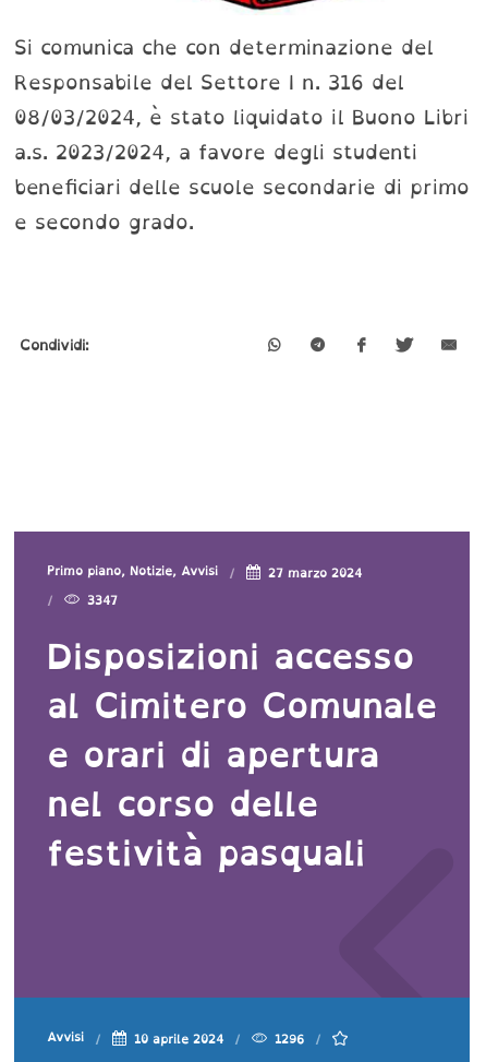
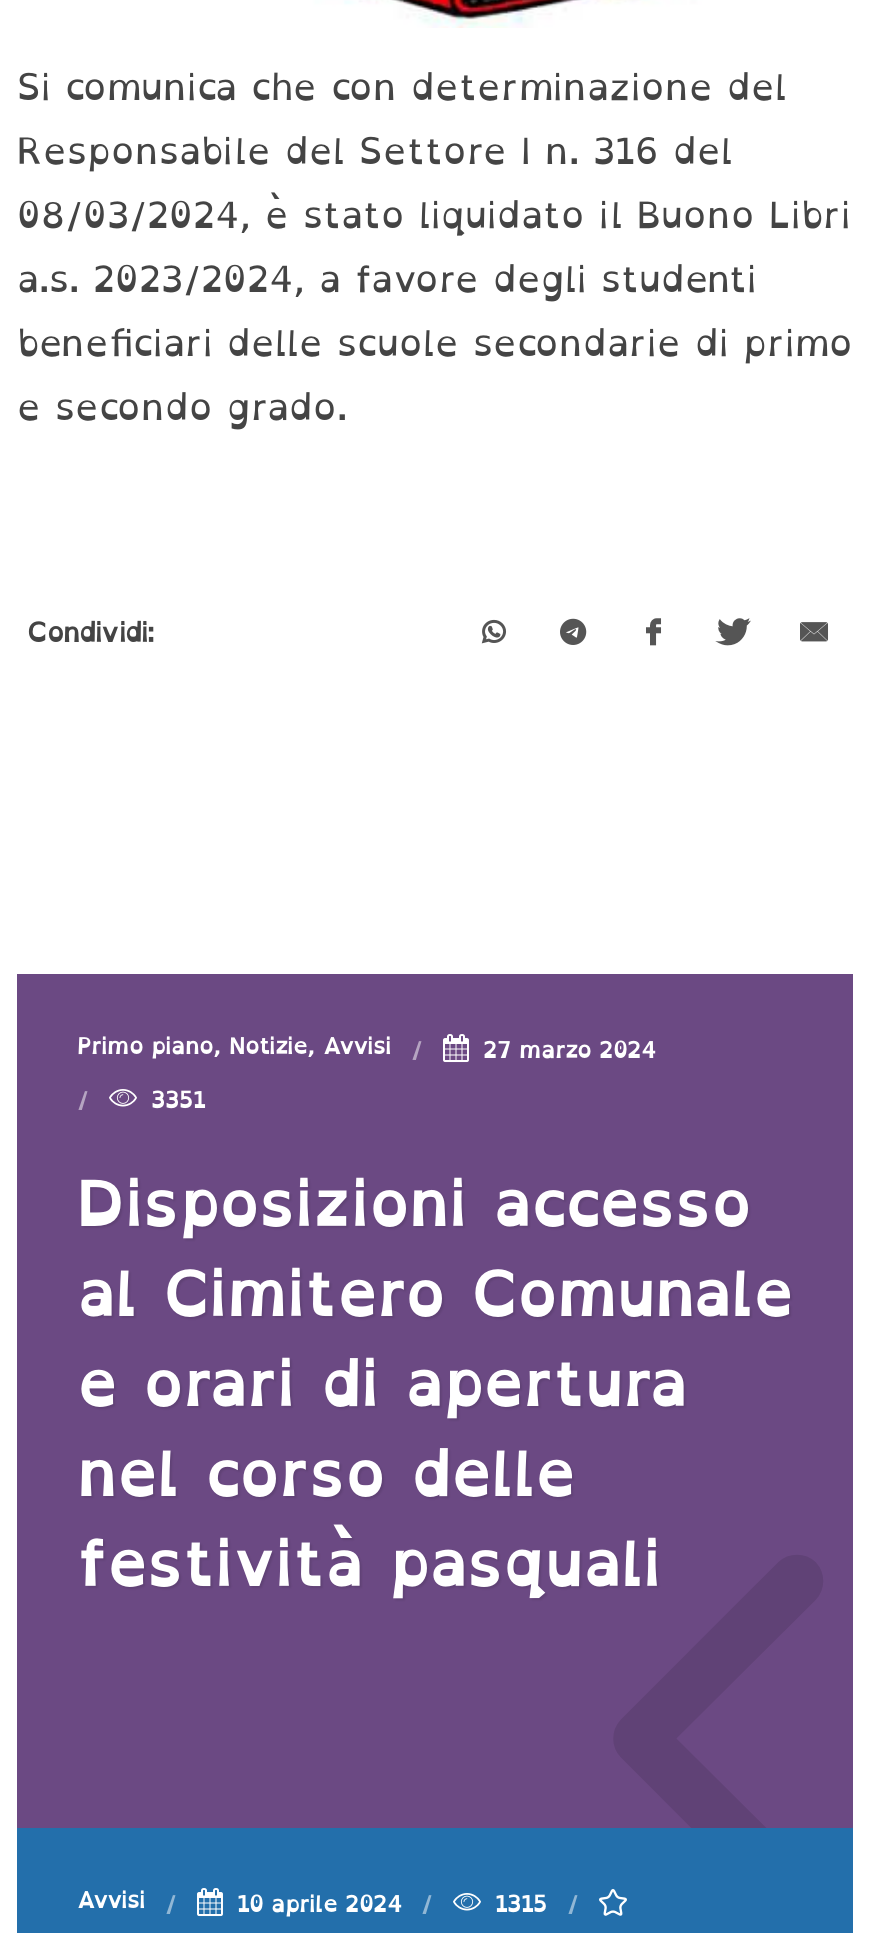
- 3347
+ 3351

- 1296
+ 1315
